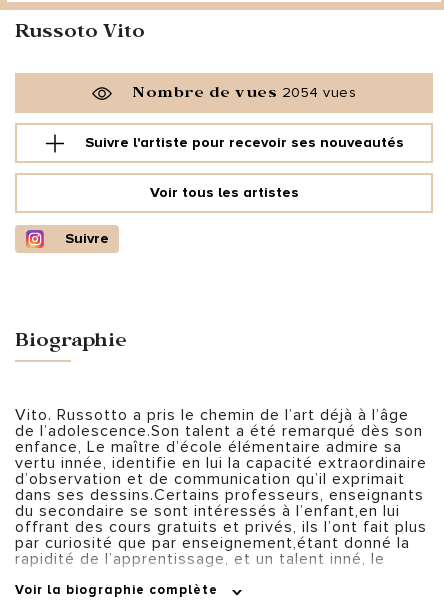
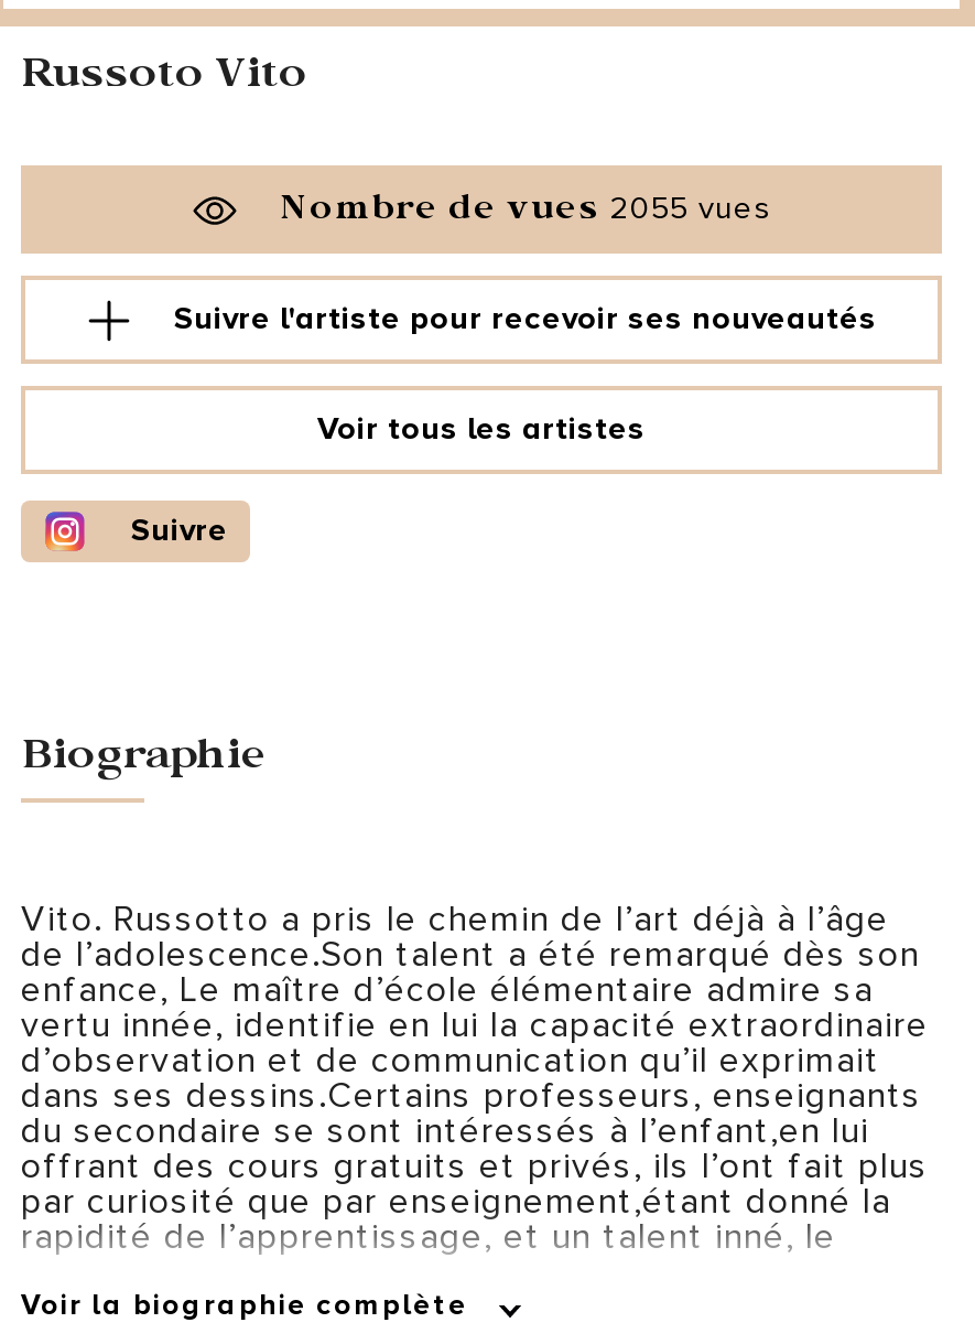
- Nombre de vues 2054 vues
+ Nombre de vues 2055 vues
